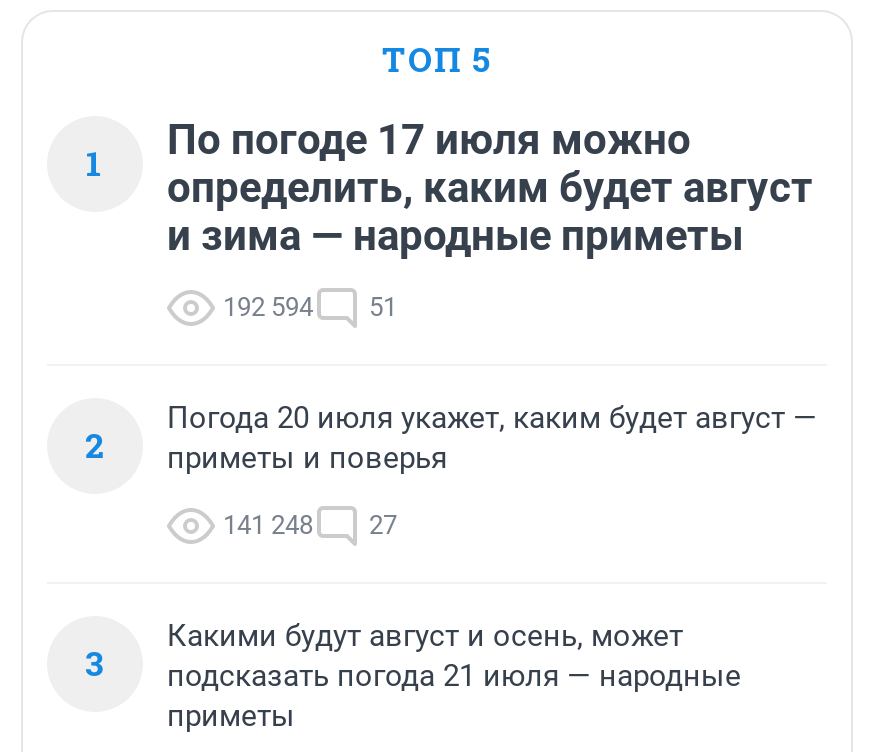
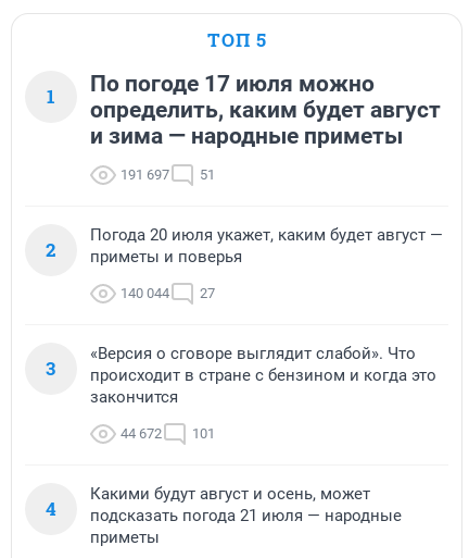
- 192 594 51
+ 191 697 51

- 141 248 27
+ 140 044 27

+ «Версия о сговоре выглядит слабой». Что
+ происходит в стране с бензином и когда это
+ закончится
+ 44 672
+ 101
+ 4
